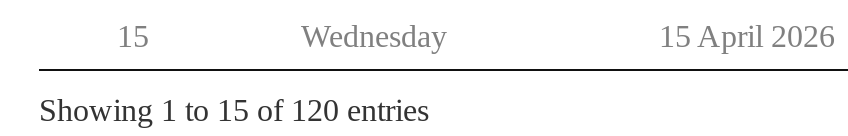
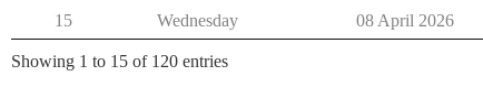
- 15 April 2026
+ 08 April 2026
